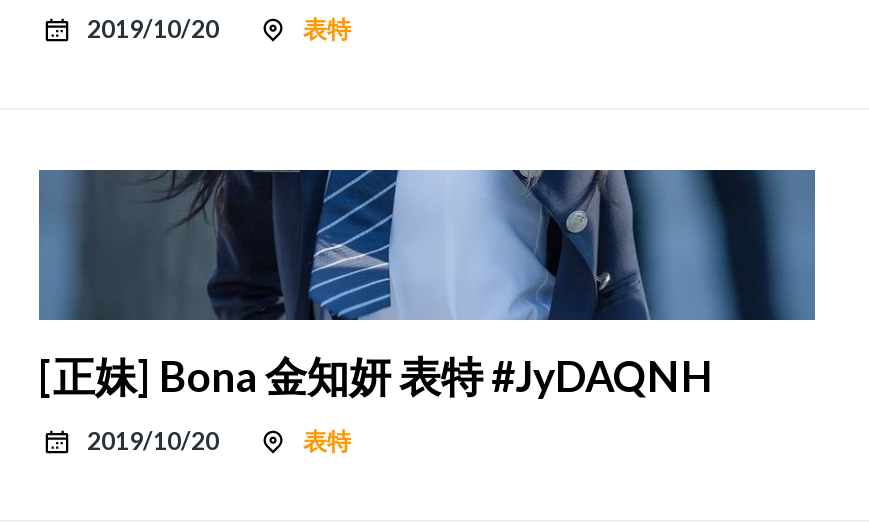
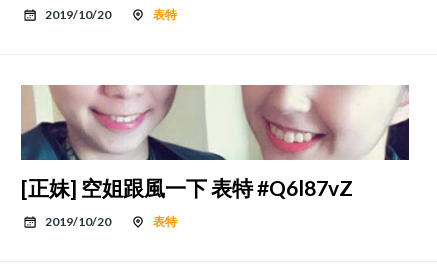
- [image]
- [正妹] Bona 金知妍 表特 #JyDAQNH
+ [image]
+ [正妹] 空姐跟風一下 表特 #Q6l87vZ
